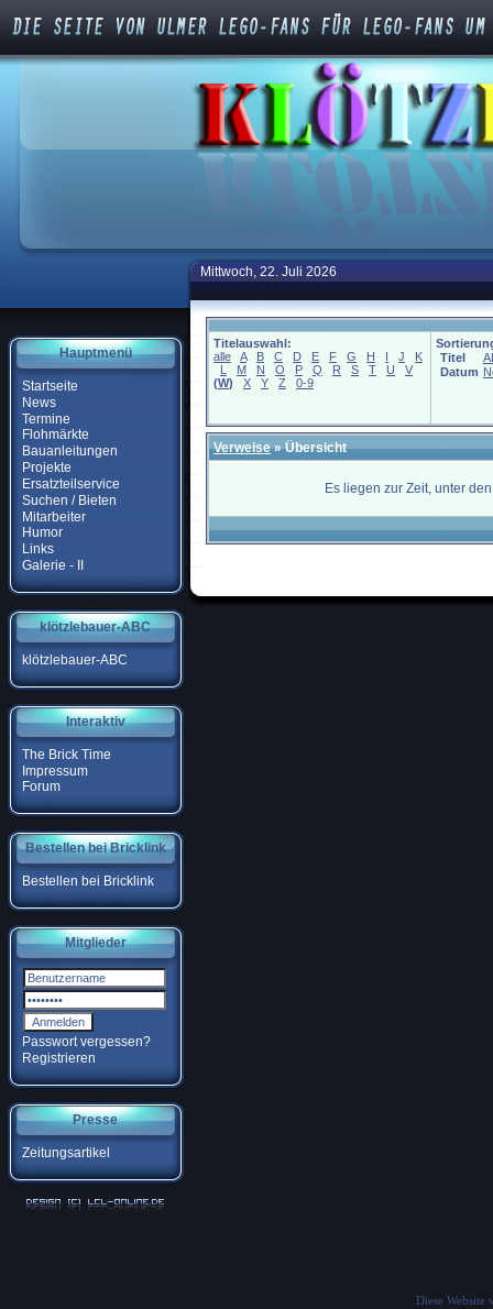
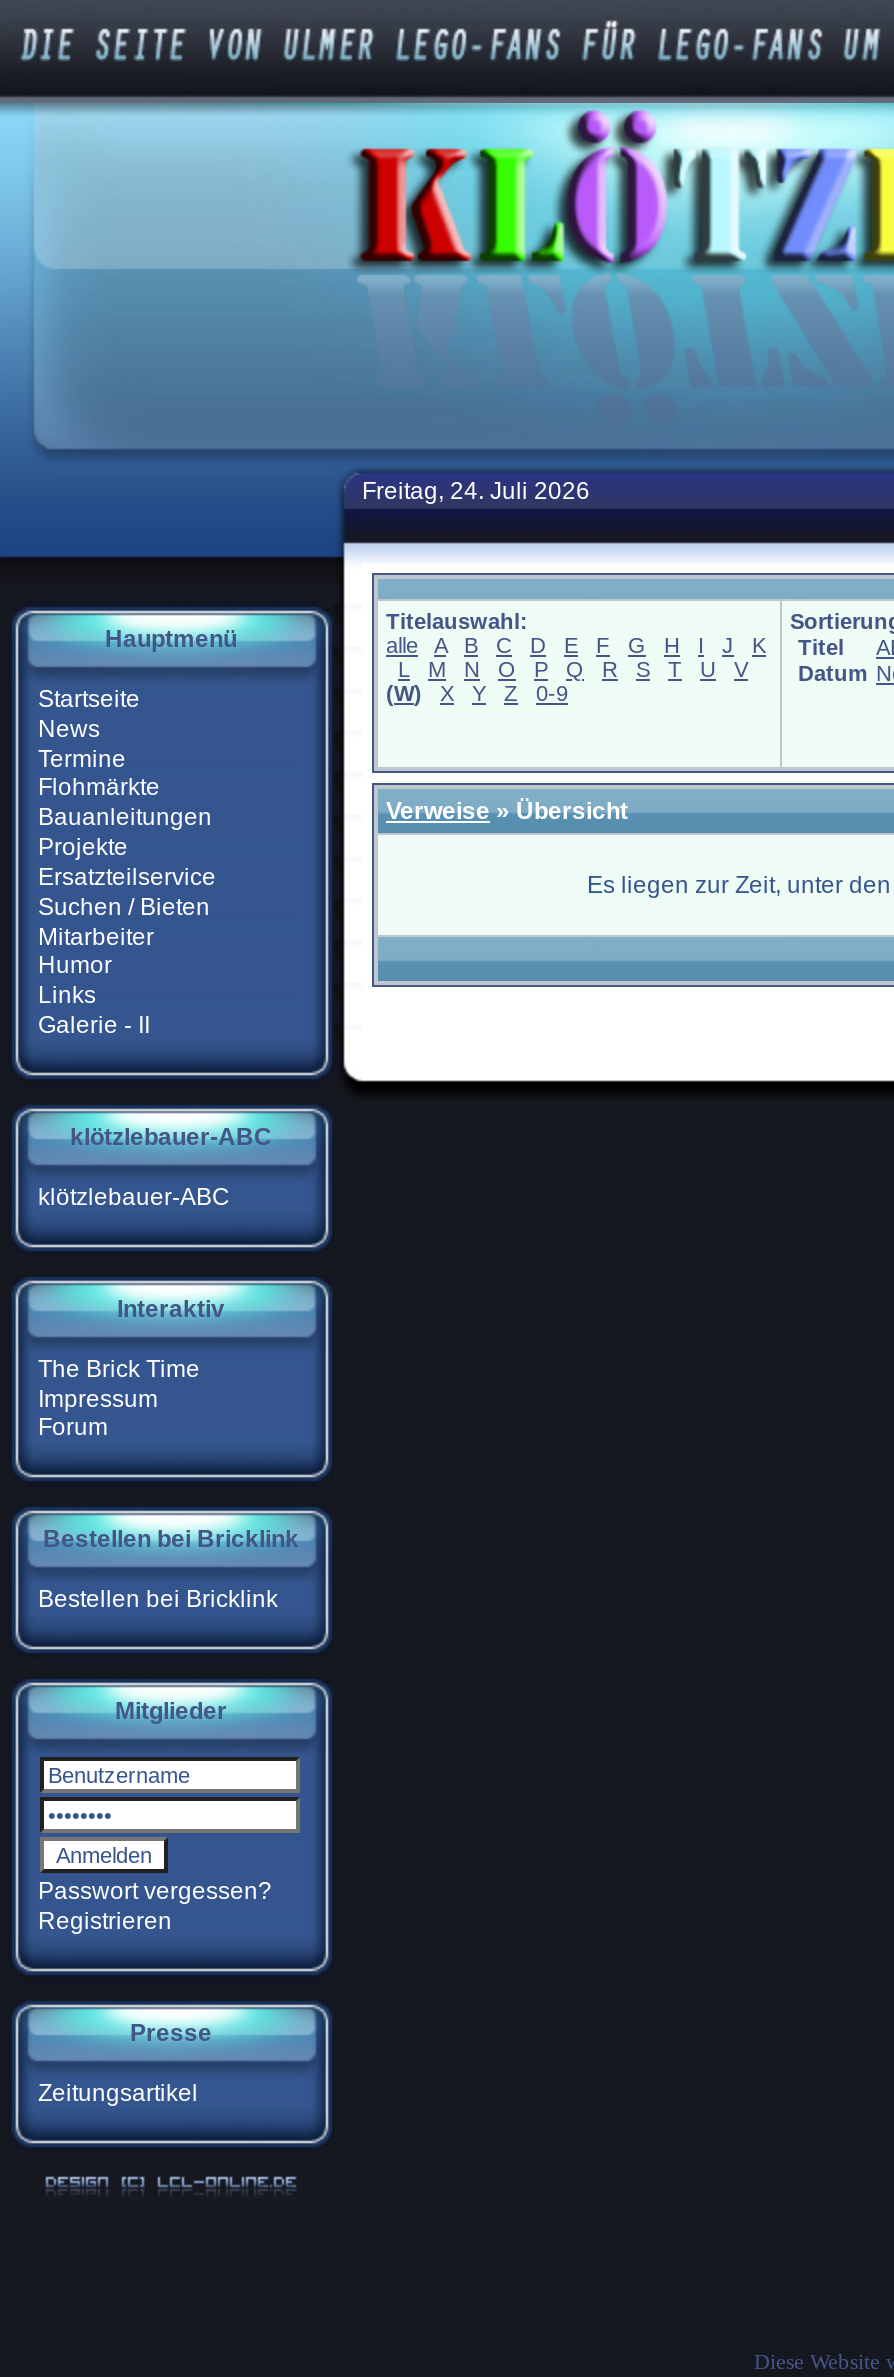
- Mittwoch, 22. Juli 2026
+ Freitag, 24. Juli 2026
